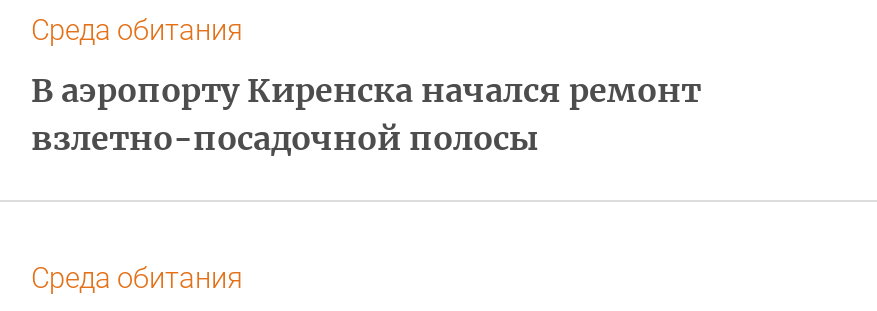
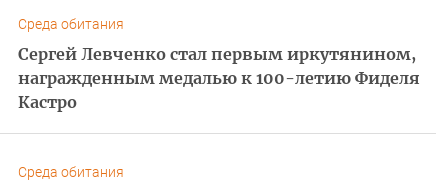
- В аэропорту Киренска начался ремонт
- взлетно-посадочной полосы
+ Сергей Левченко стал первым иркутянином,
+ награжденным медалью к 100-летию Фиделя
+ Кастро
